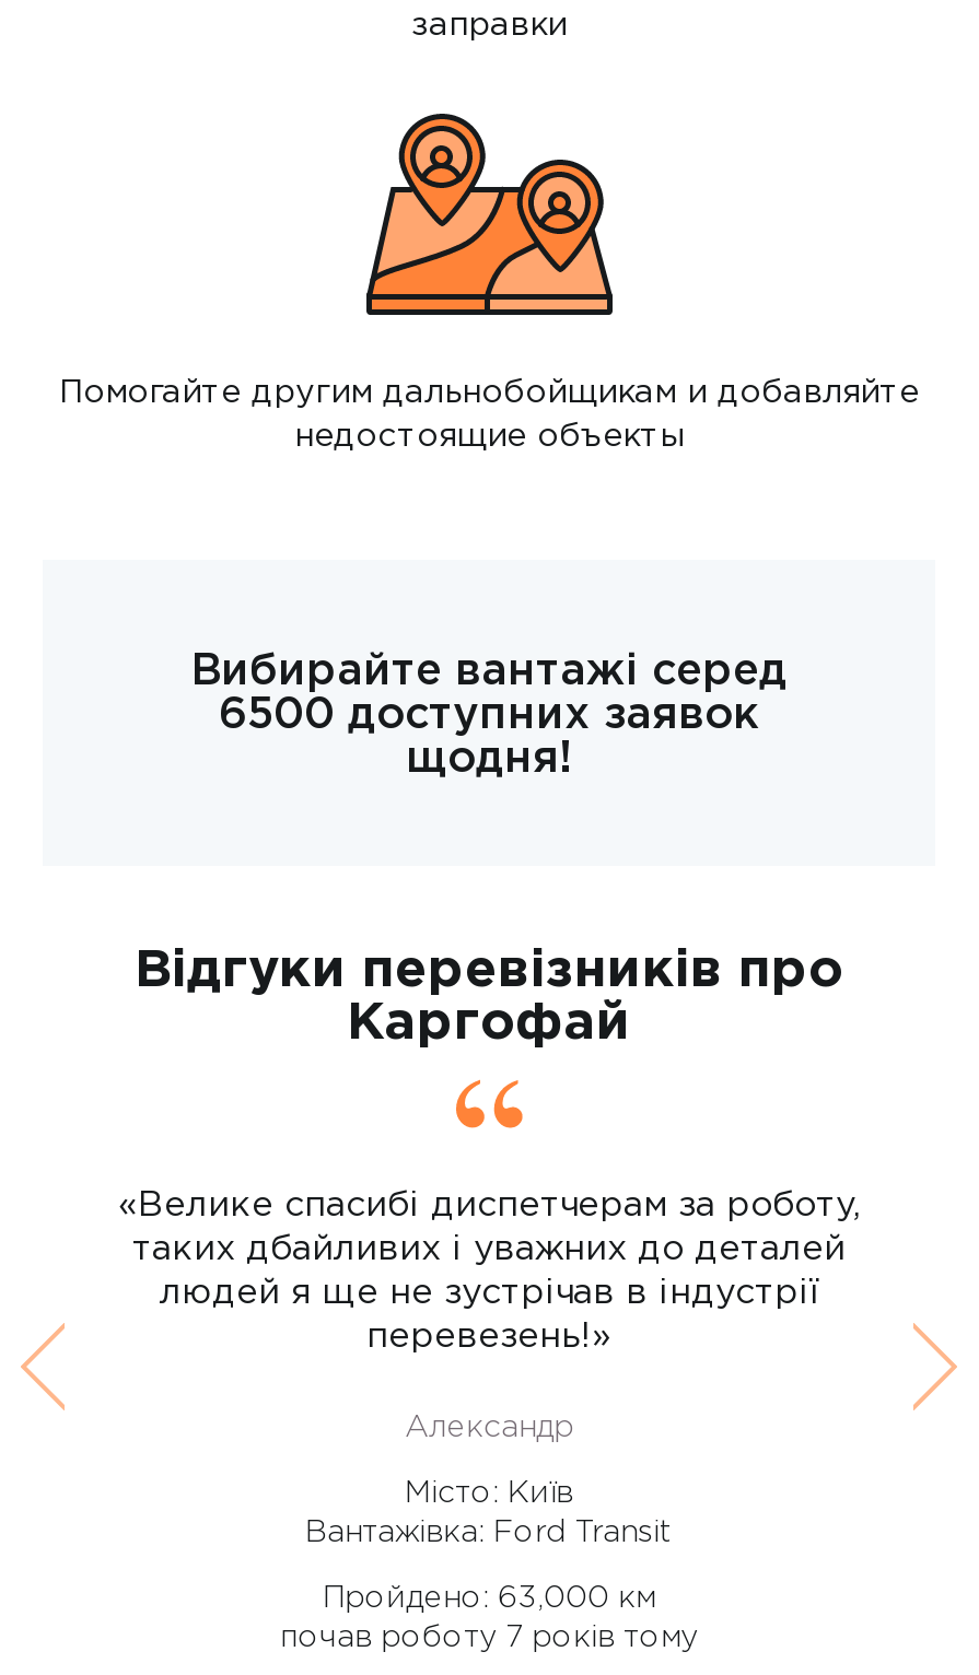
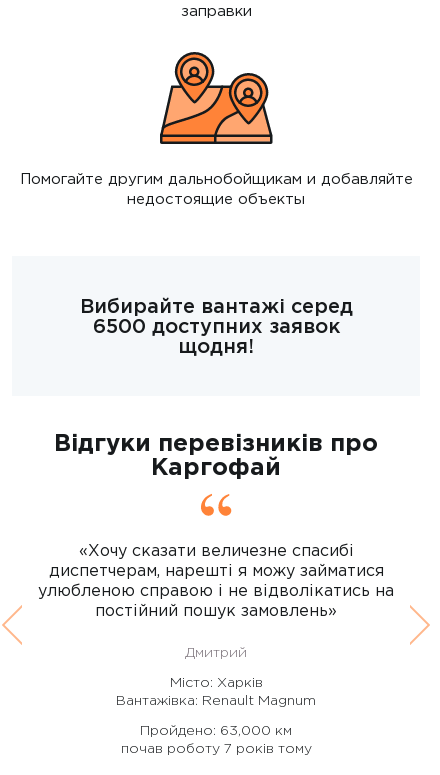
- «Велике спасибі диспетчерам за роботу,
- таких дбайливих і уважних до деталей
- людей я ще не зустрічав в індустрії
- перевезень!»
+ «Хочу сказати величезне спасибі
+ диспетчерам, нарешті я можу займатися
+ улюбленою справою і не відволікатись на
+ постійний пошук замовлень»

- Александр
+ Дмитрий

- Місто: Київ
- Вантажівка: Ford Transit
+ Місто: Харків
+ Вантажівка: Renault Magnum
